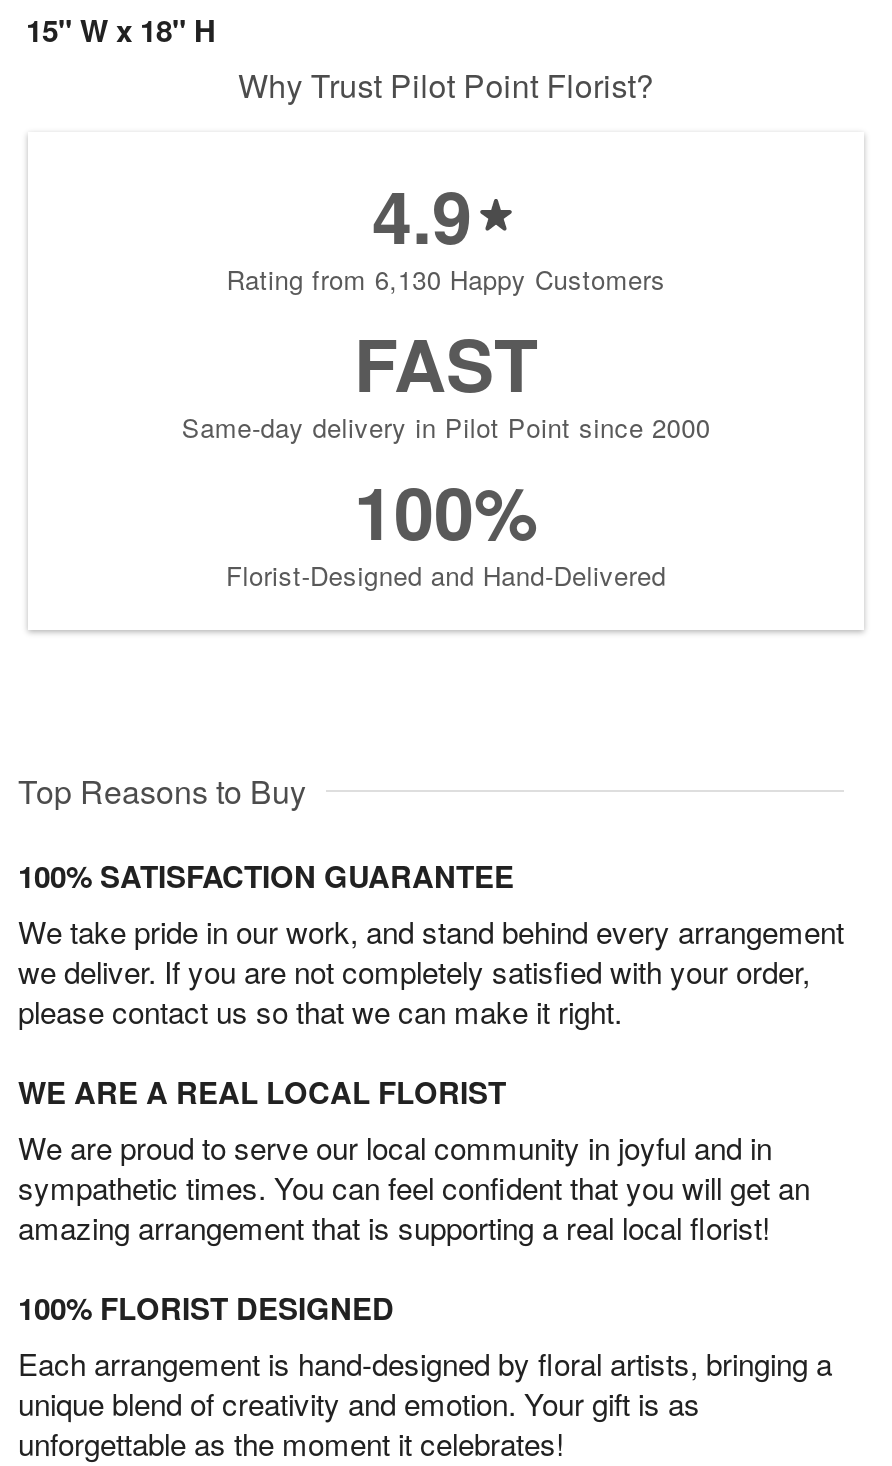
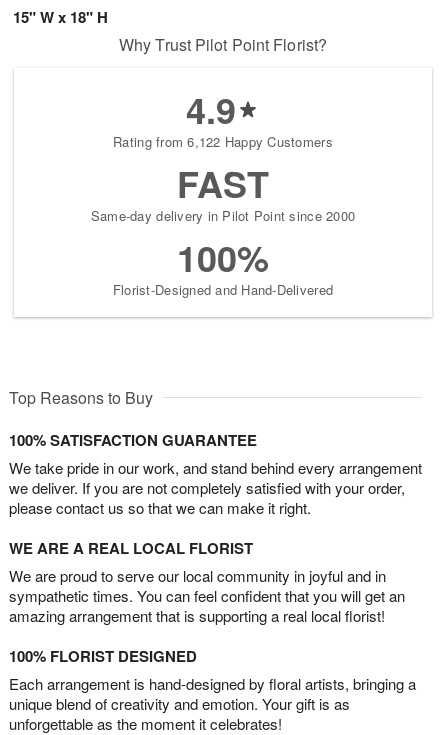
- Rating from 6,130 Happy Customers
+ Rating from 6,122 Happy Customers
